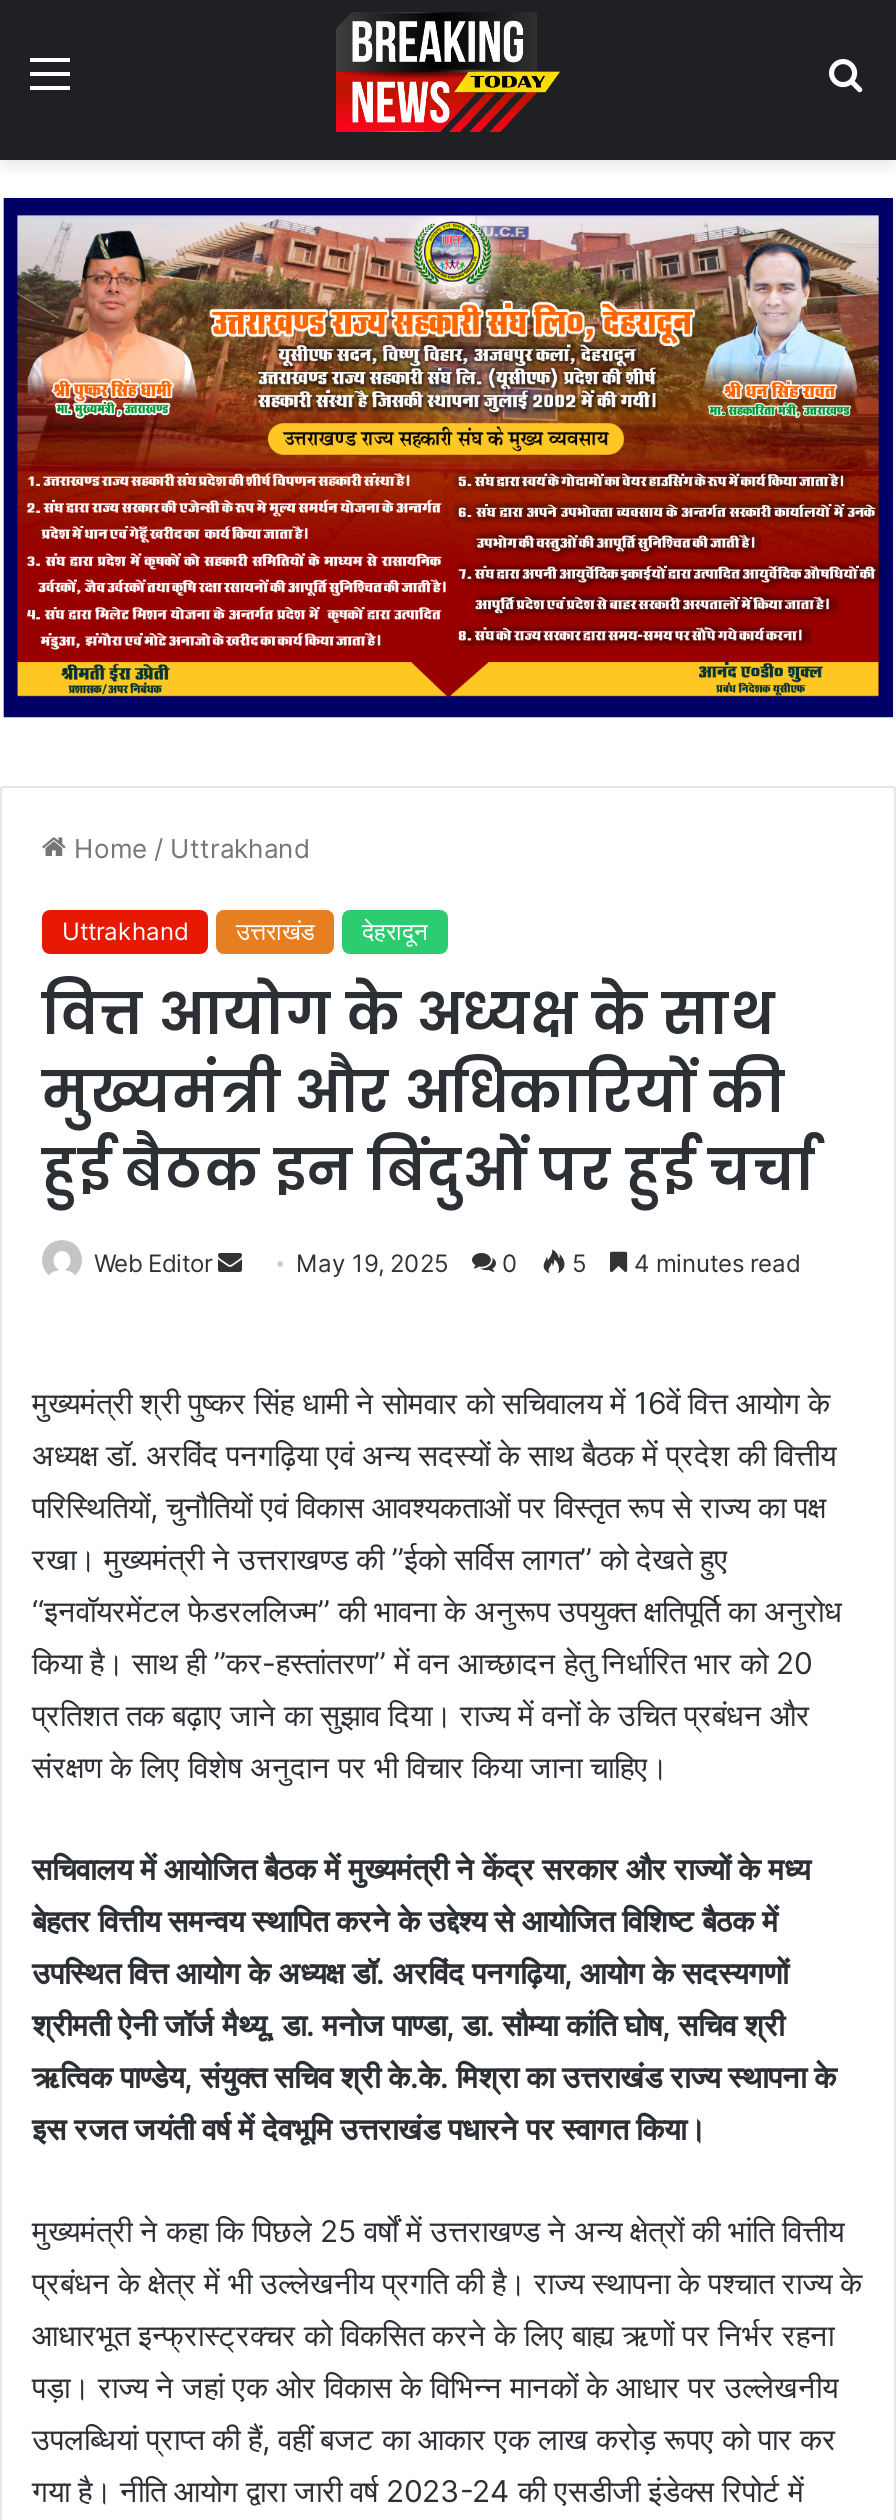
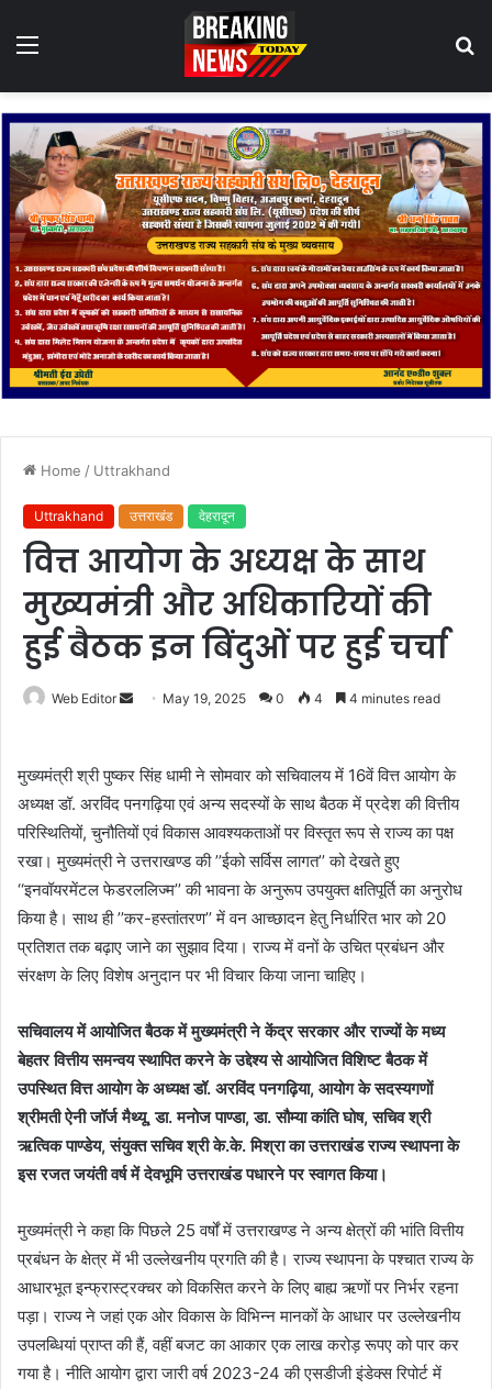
- 5
+ 4
